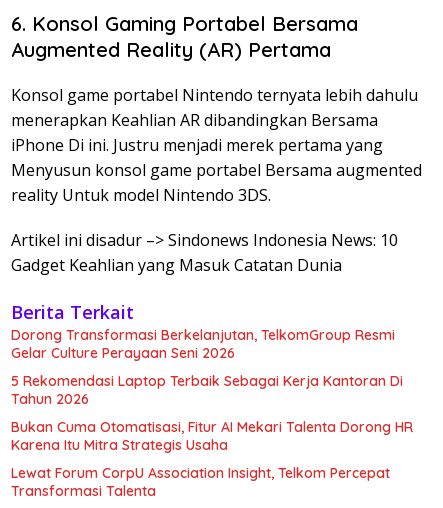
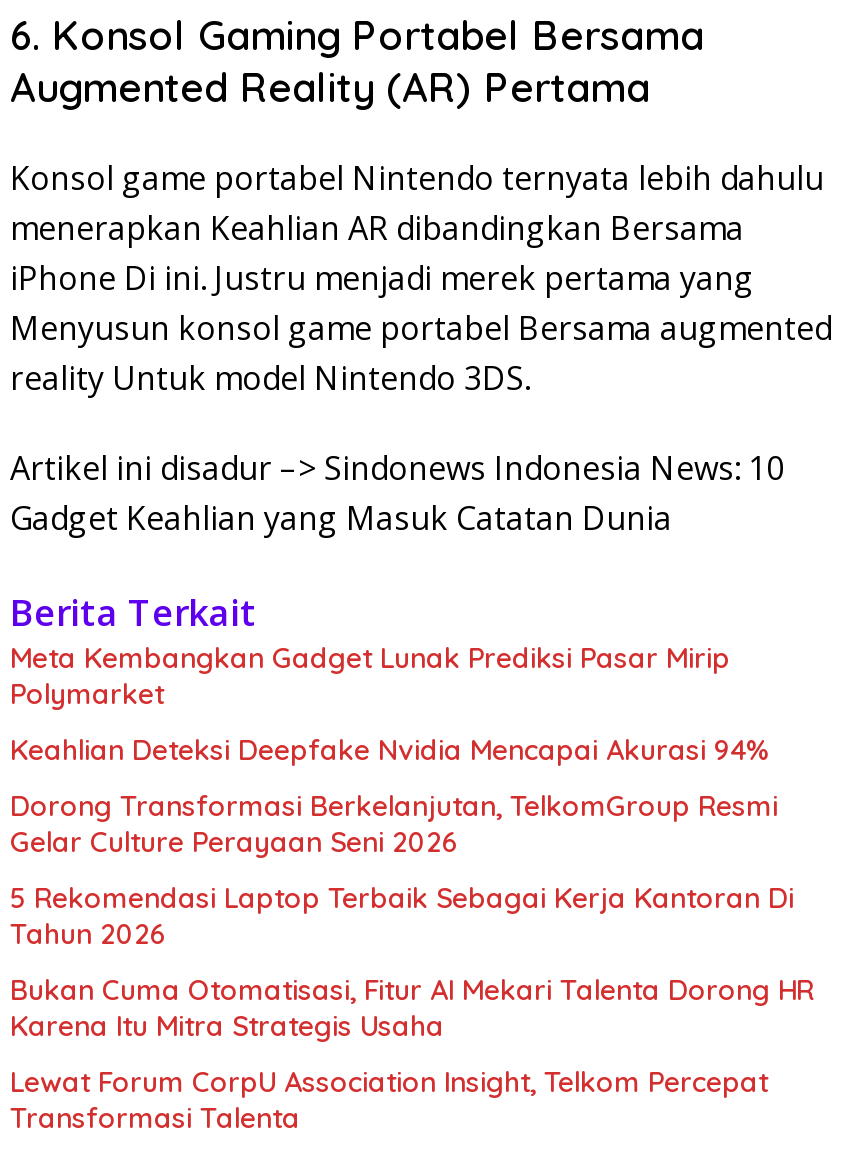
+ Meta Kembangkan Gadget Lunak Prediksi Pasar Mirip
+ Polymarket
+ Keahlian Deteksi Deepfake Nvidia Mencapai Akurasi 94%
